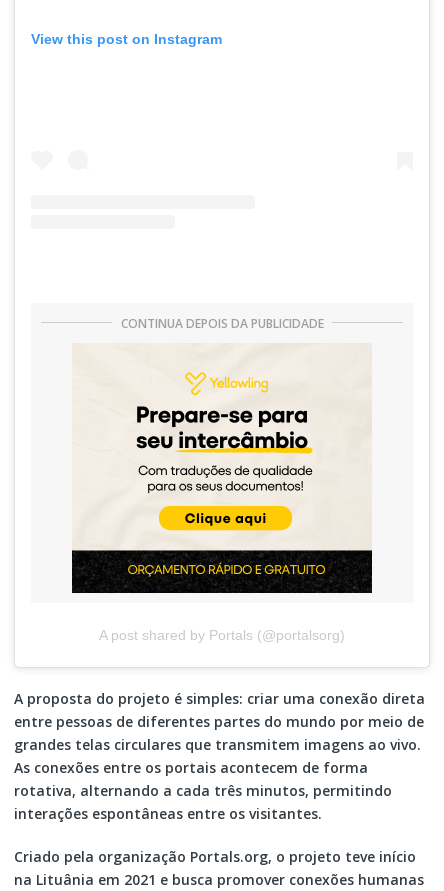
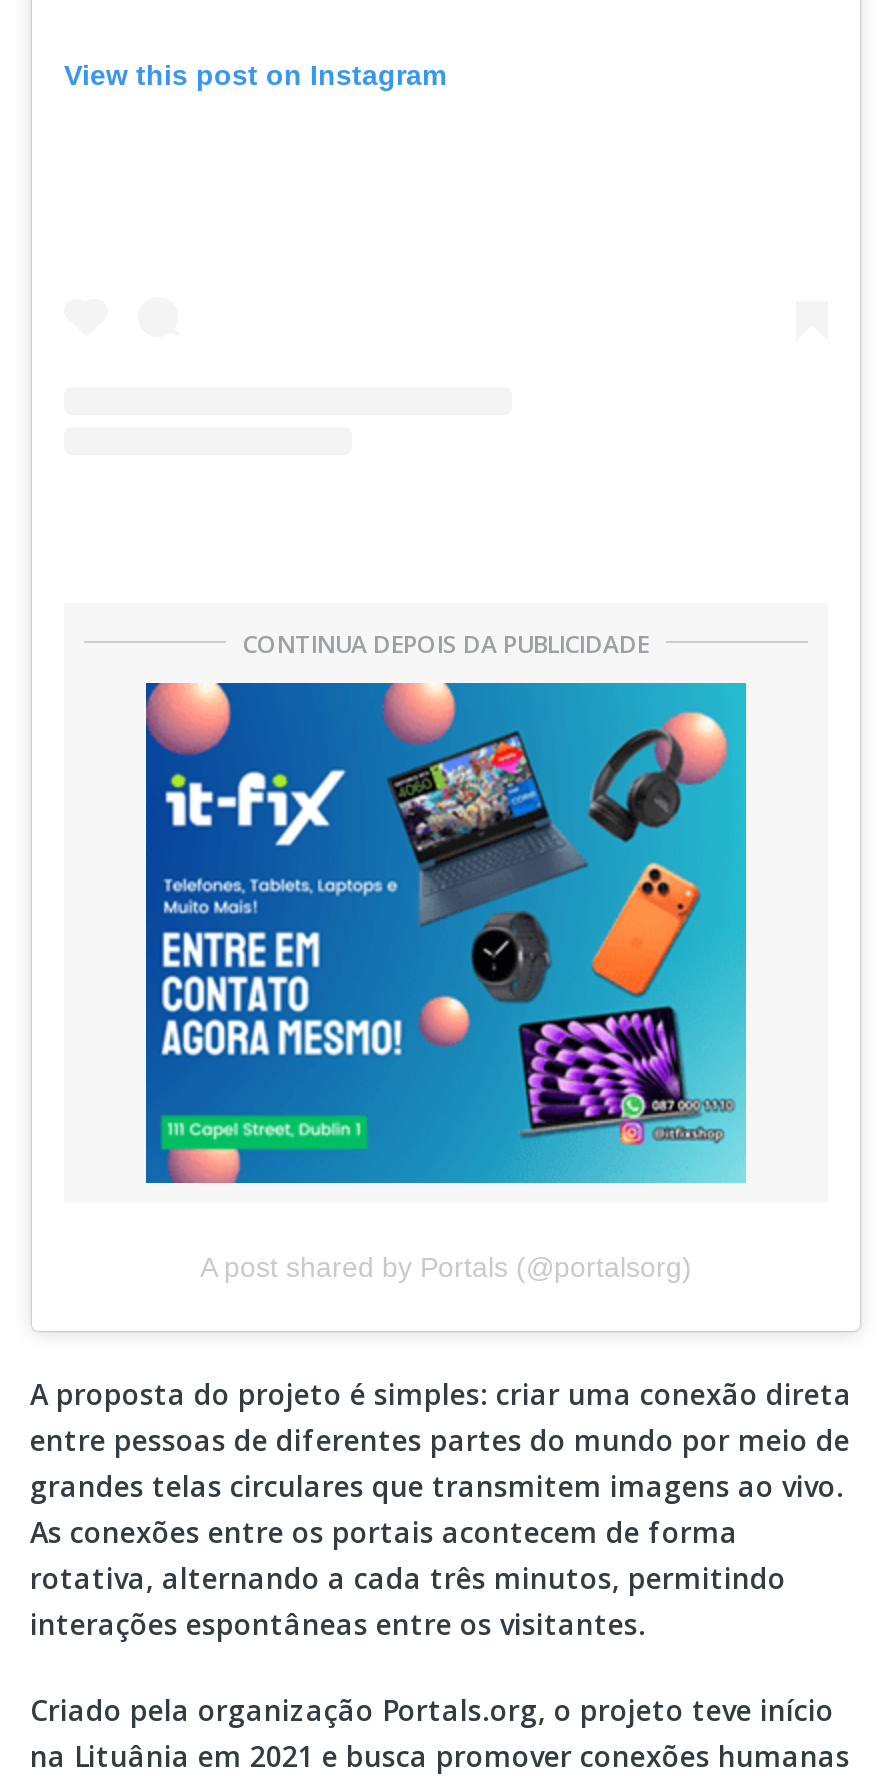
- [image]
+ [image]
